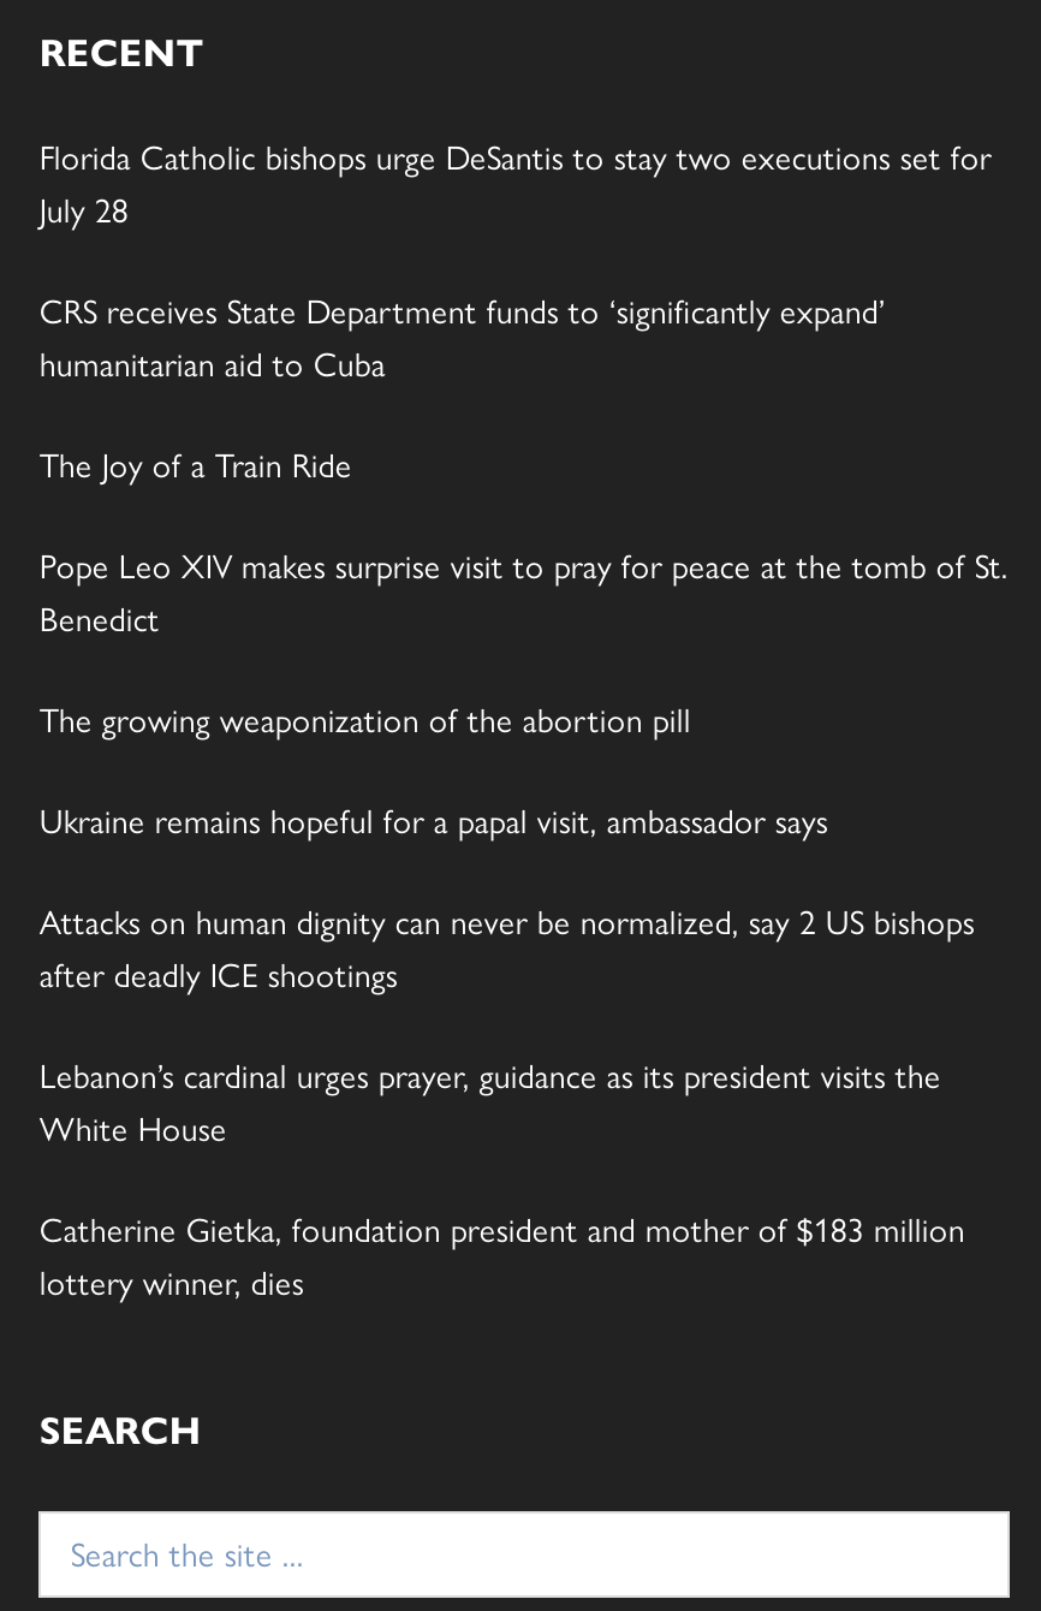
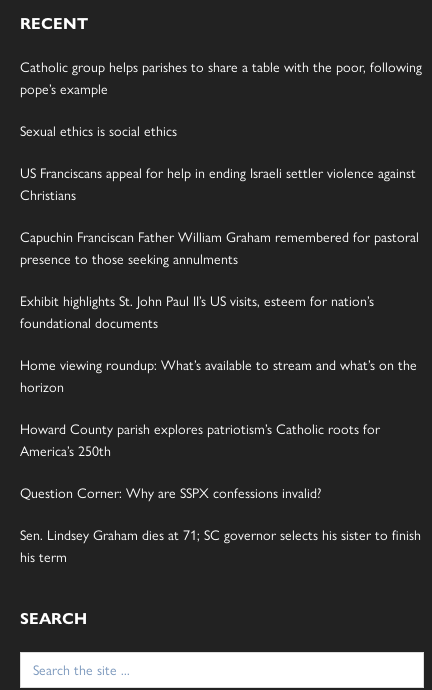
- Florida Catholic bishops urge DeSantis to stay two executions set for
- July 28
+ Catholic group helps parishes to share a table with the poor, following
+ pope’s example

- CRS receives State Department funds to ‘significantly expand’
- humanitarian aid to Cuba
+ Sexual ethics is social ethics

- The Joy of a Train Ride
+ US Franciscans appeal for help in ending Israeli settler violence against
+ Christians

- Pope Leo XIV makes surprise visit to pray for peace at the tomb of St.
- Benedict
+ Capuchin Franciscan Father William Graham remembered for pastoral
+ presence to those seeking annulments

- The growing weaponization of the abortion pill
+ Exhibit highlights St. John Paul II’s US visits, esteem for nation’s
+ foundational documents

- Ukraine remains hopeful for a papal visit, ambassador says
+ Home viewing roundup: What’s available to stream and what’s on the
+ horizon

- Attacks on human dignity can never be normalized, say 2 US bishops
- after deadly ICE shootings
+ Howard County parish explores patriotism’s Catholic roots for
+ America’s 250th

- Lebanon’s cardinal urges prayer, guidance as its president visits the
- White House
+ Question Corner: Why are SSPX confessions invalid?

- Catherine Gietka, foundation president and mother of $183 million
- lottery winner, dies
+ Sen. Lindsey Graham dies at 71; SC governor selects his sister to finish
+ his term
